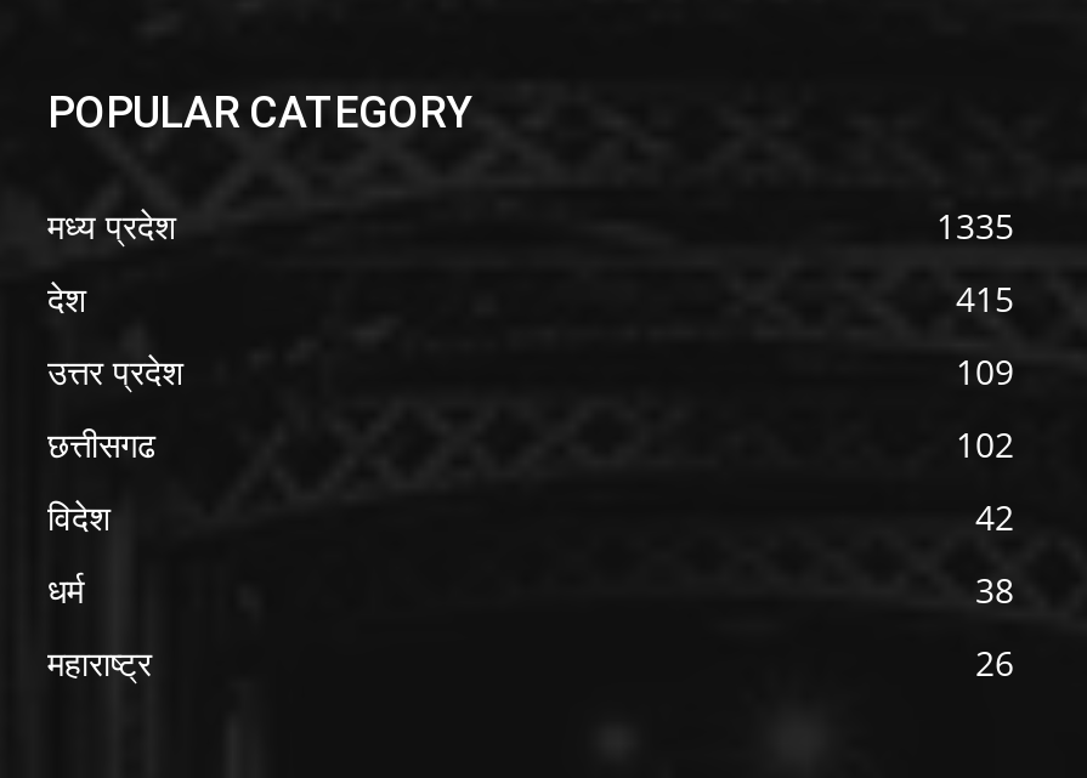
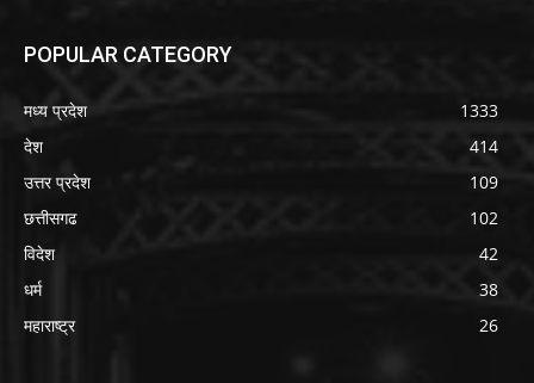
- 1335
+ 1333

- 415
+ 414
